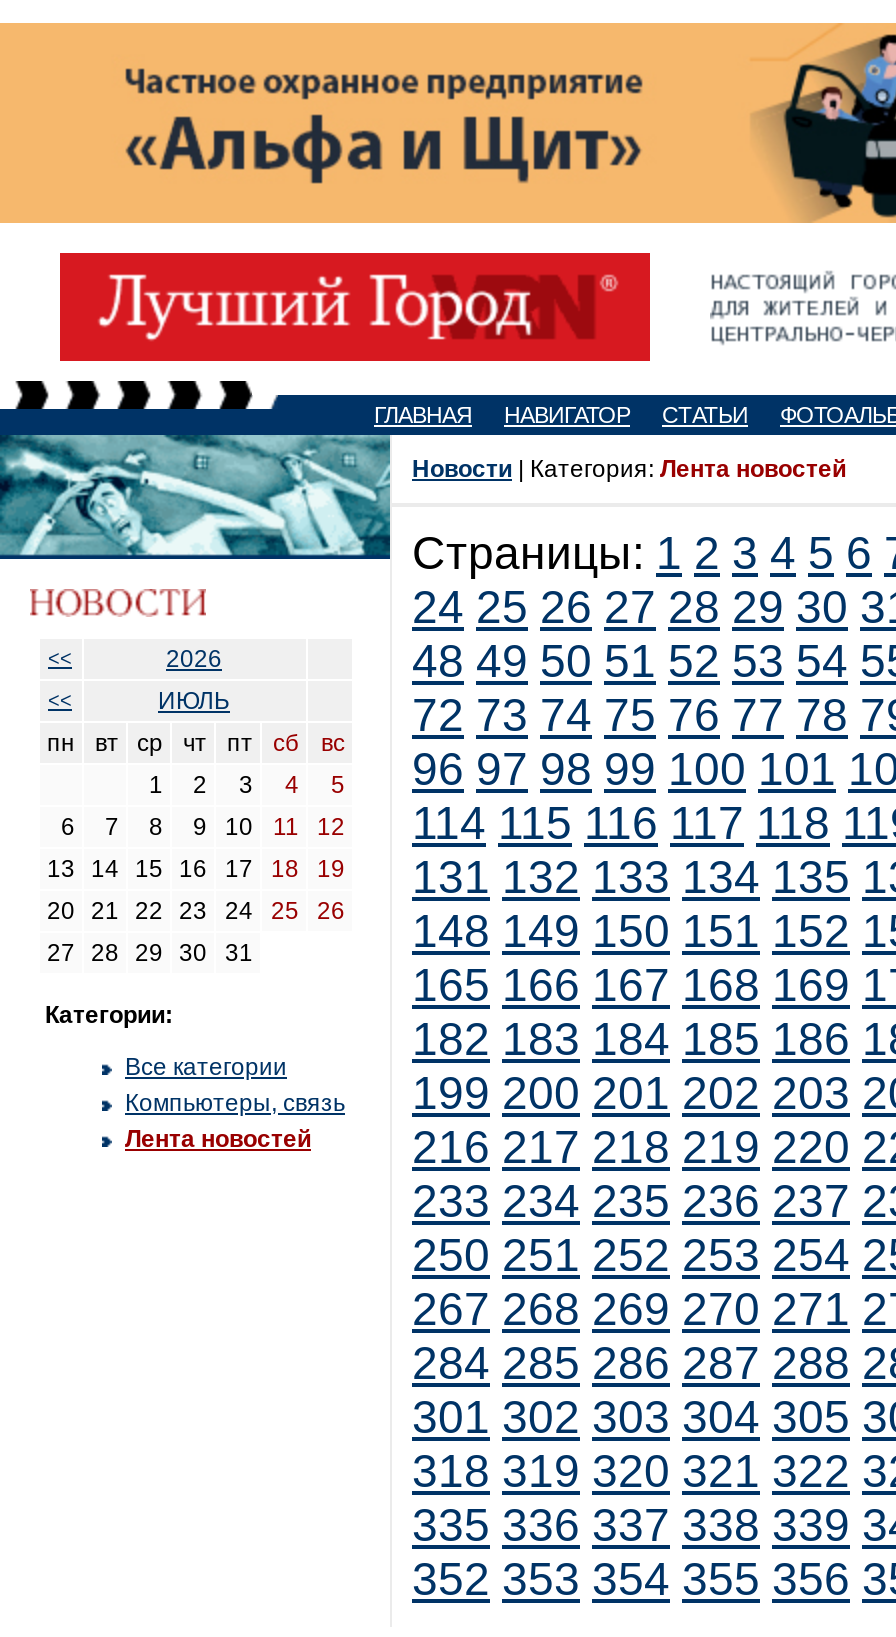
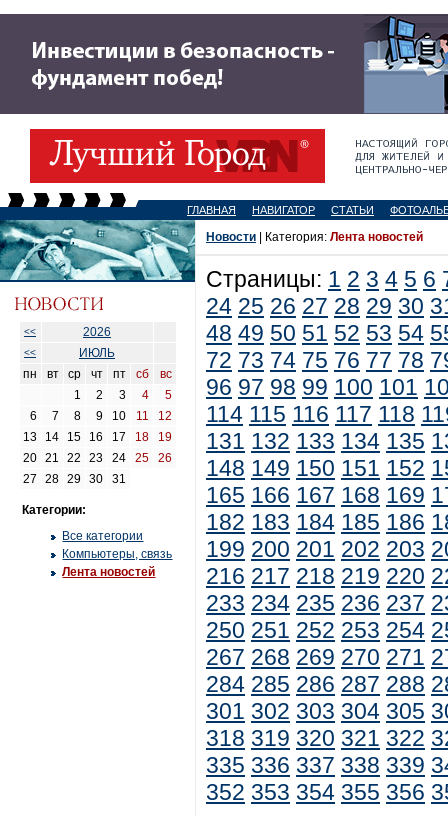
- [image]
+ [image]
